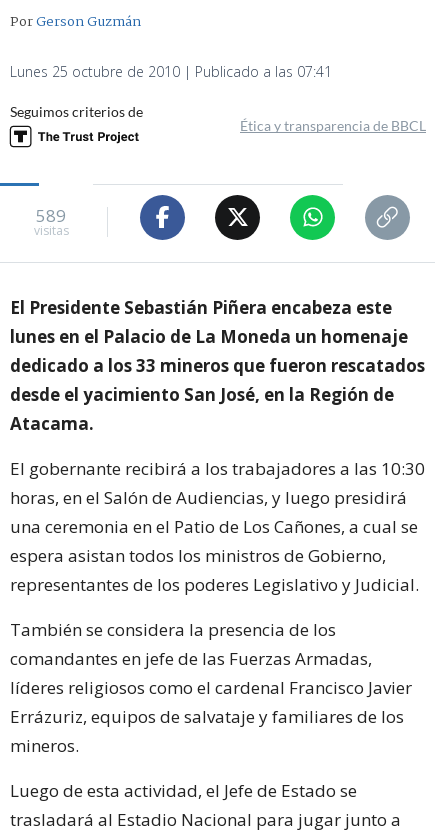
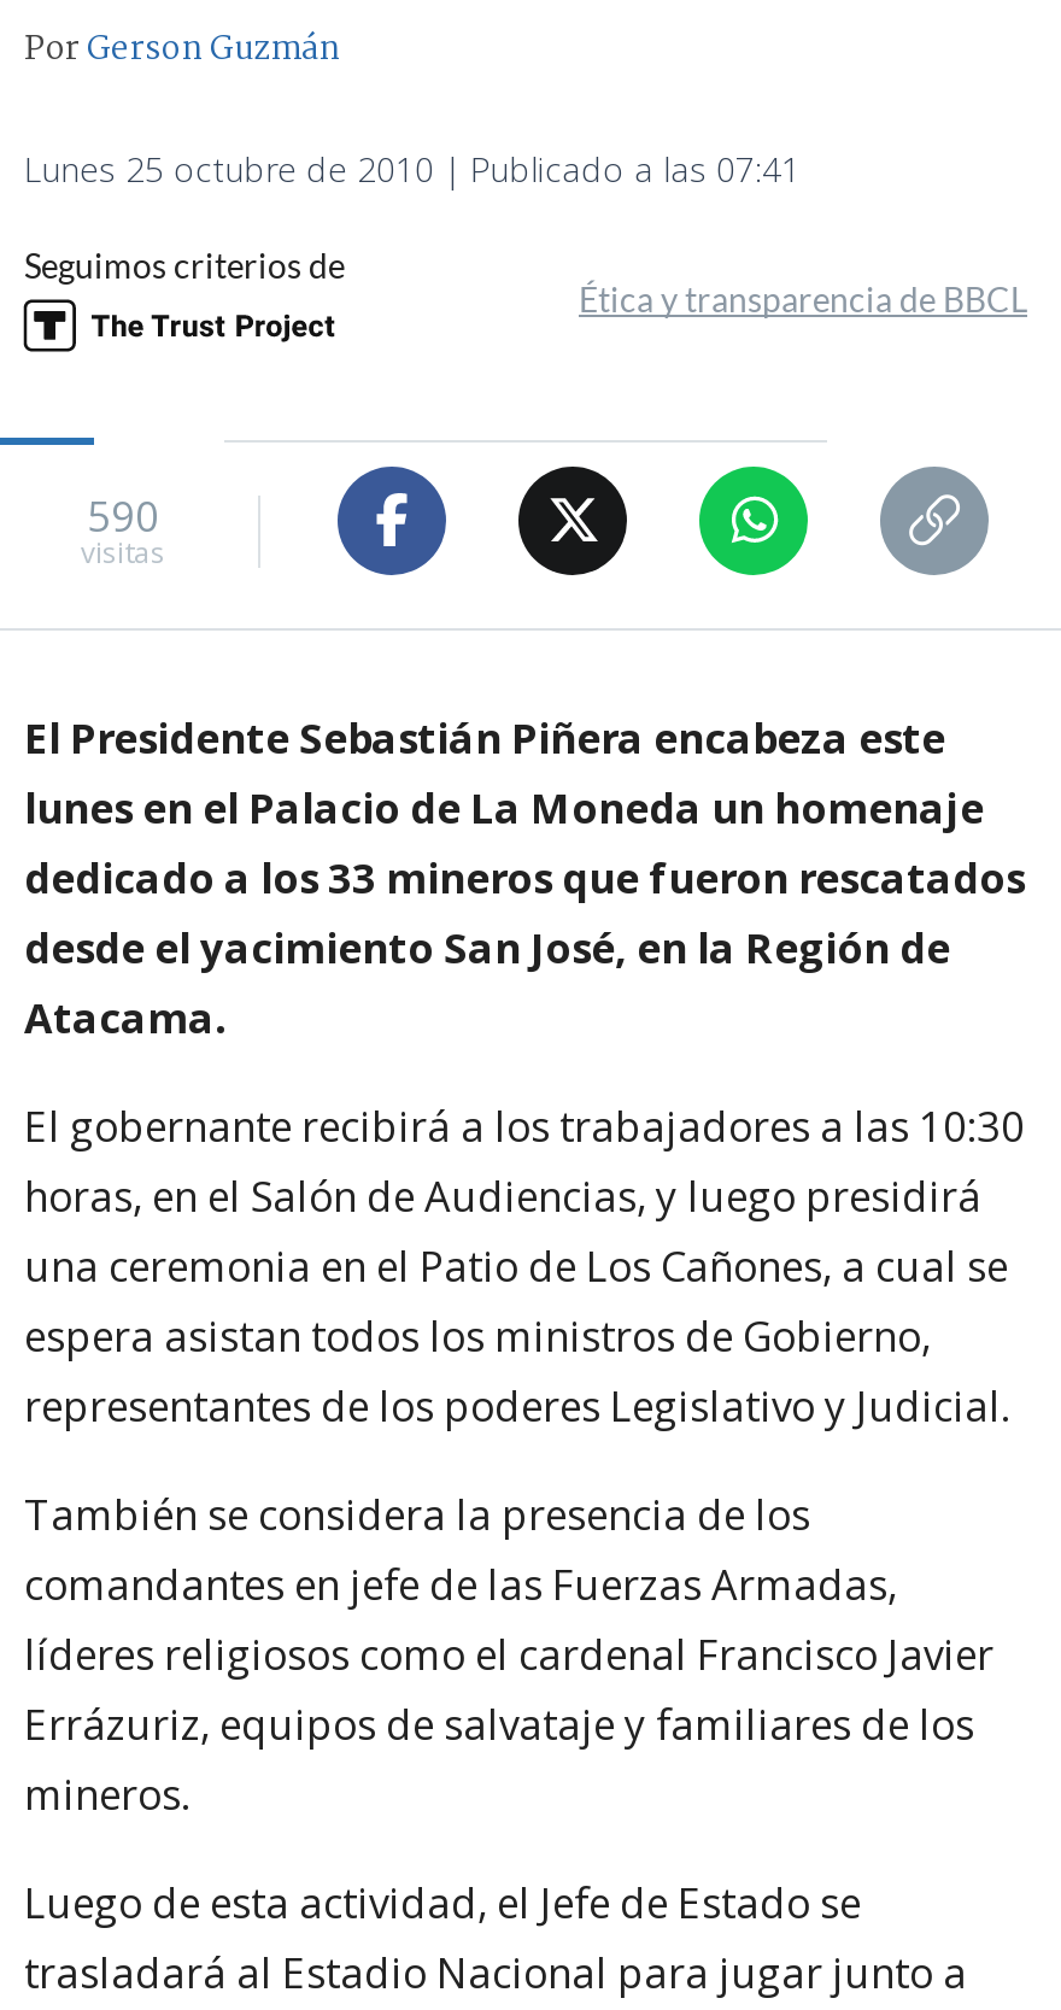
- 589
+ 590
